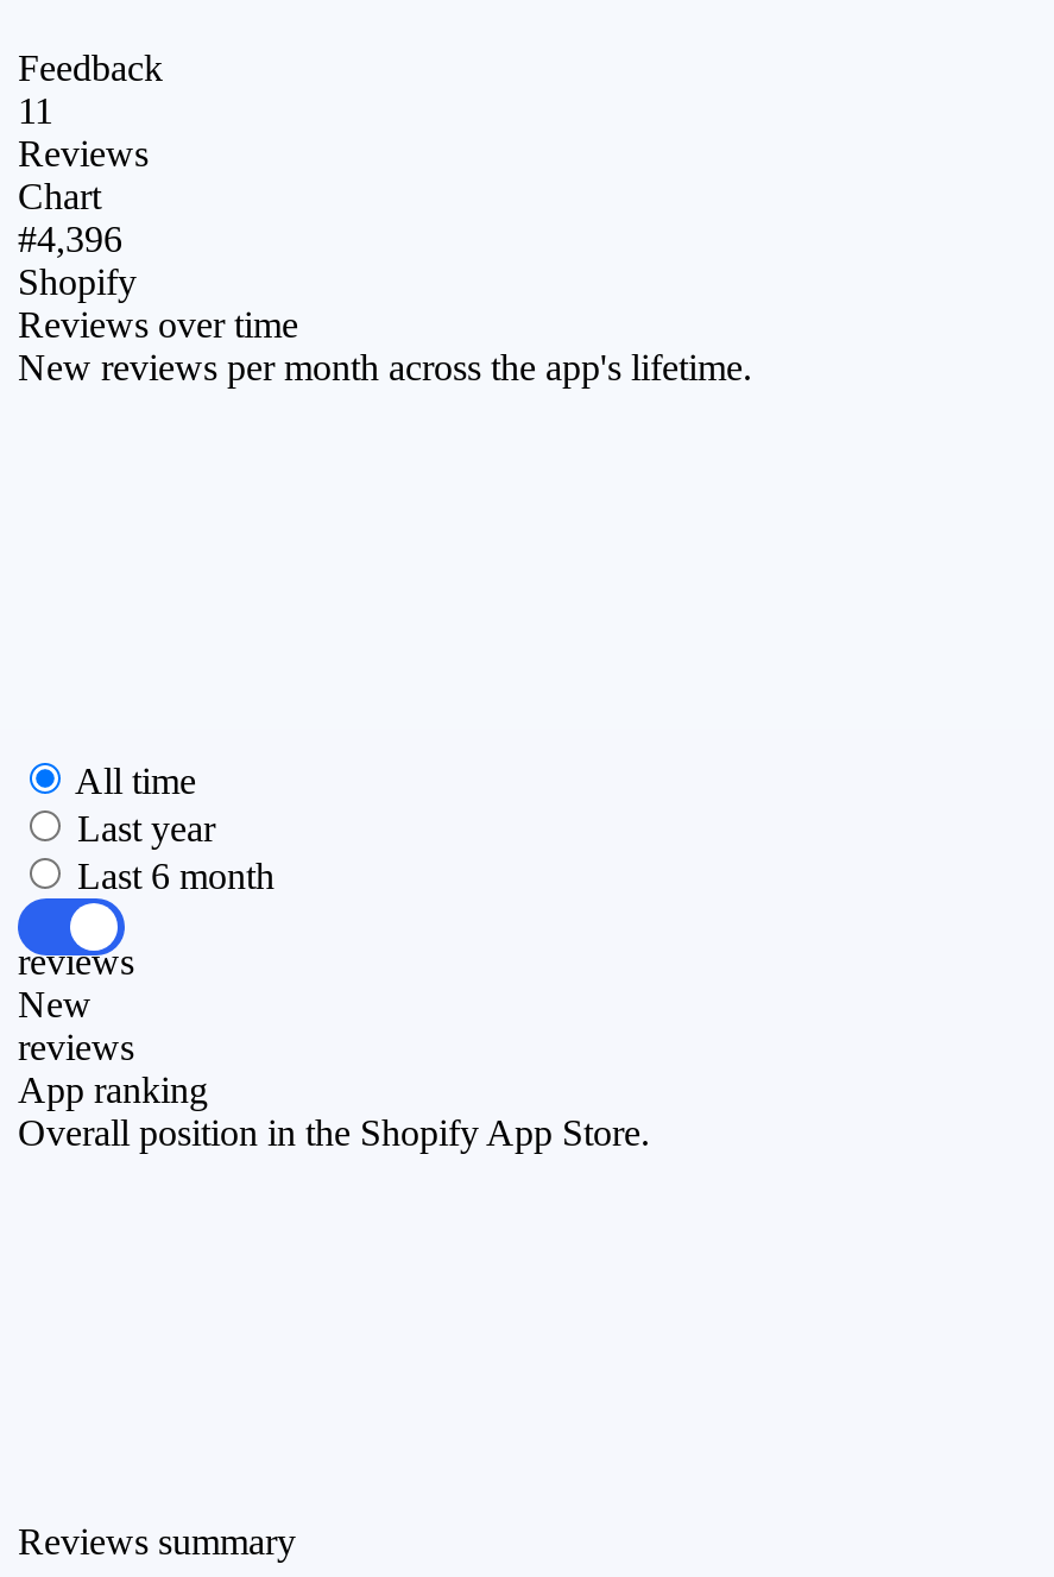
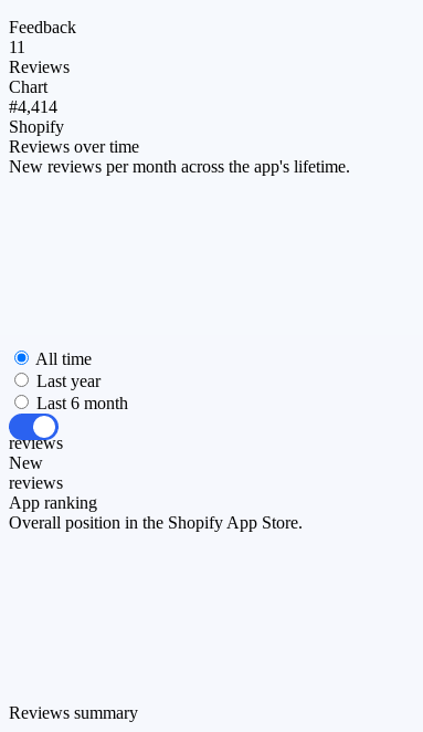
- #4,396
+ #4,414
